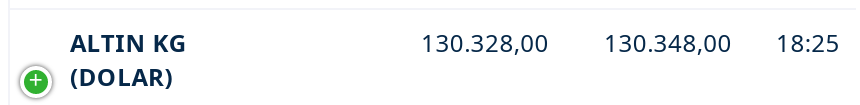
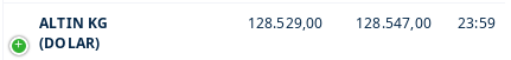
- 130.328,00
+ 128.529,00

- 130.348,00
+ 128.547,00

- 18:25
+ 23:59
